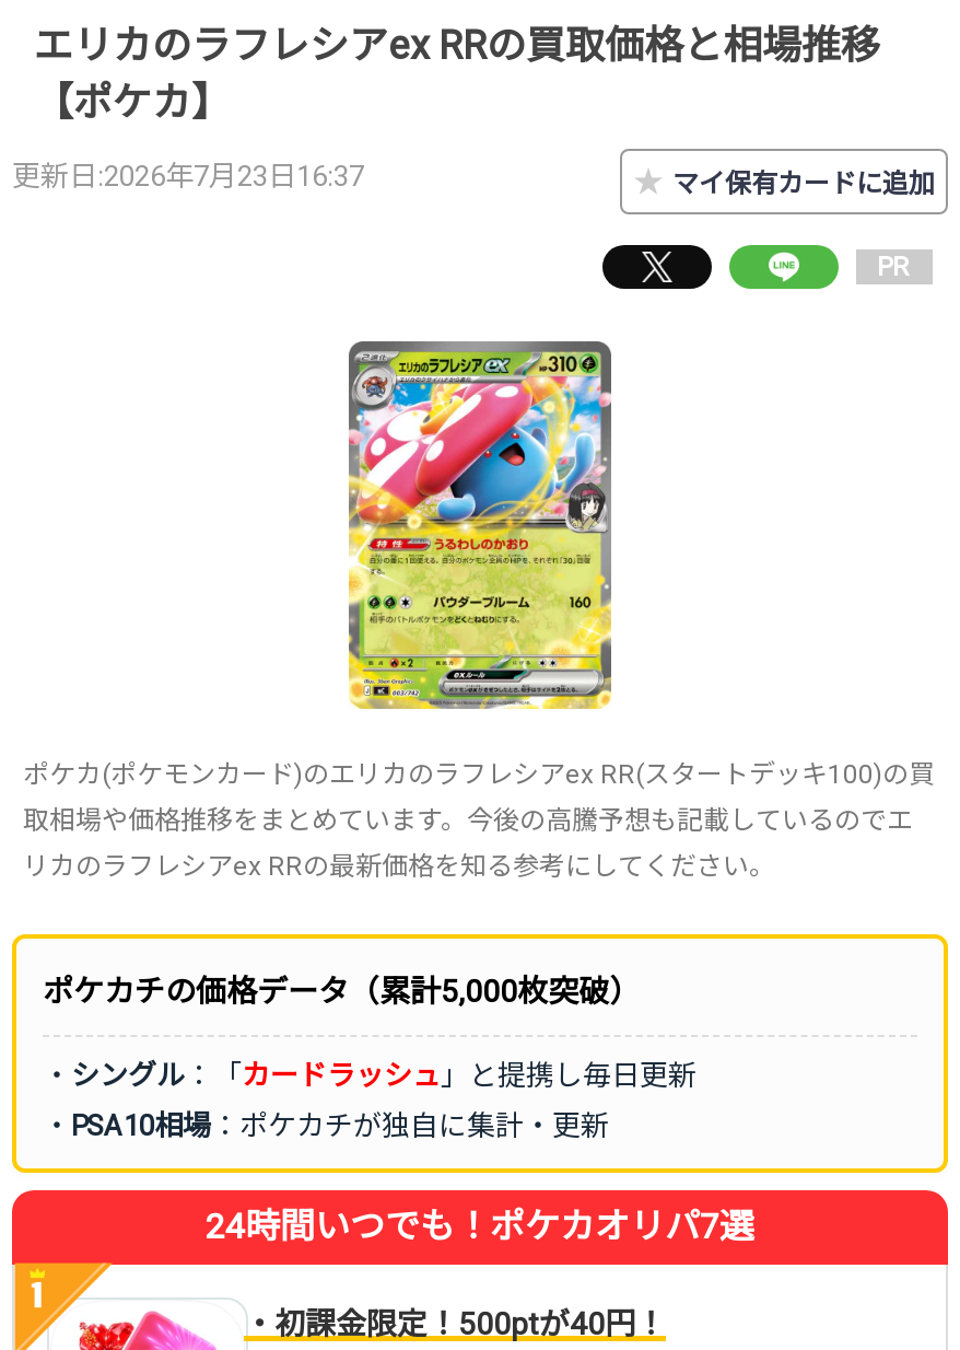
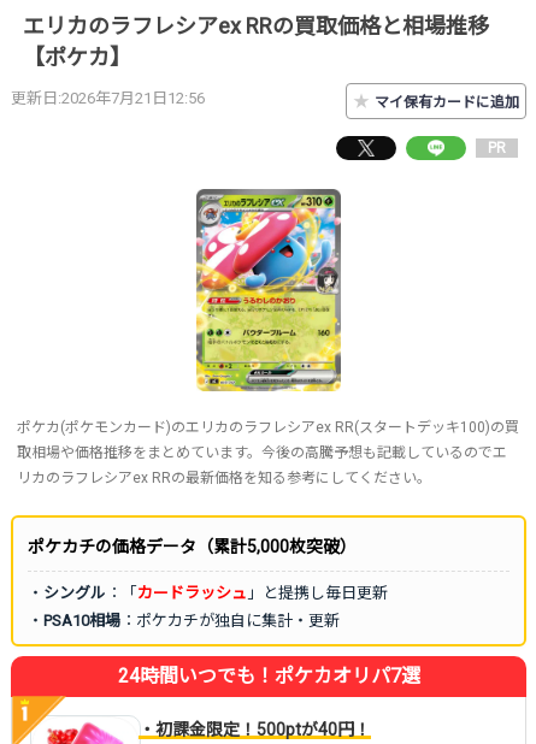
- 更新日:2026年7月23日16:37
+ 更新日:2026年7月21日12:56
